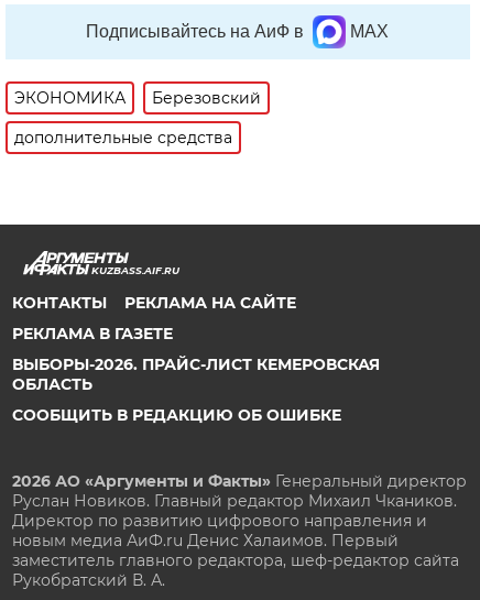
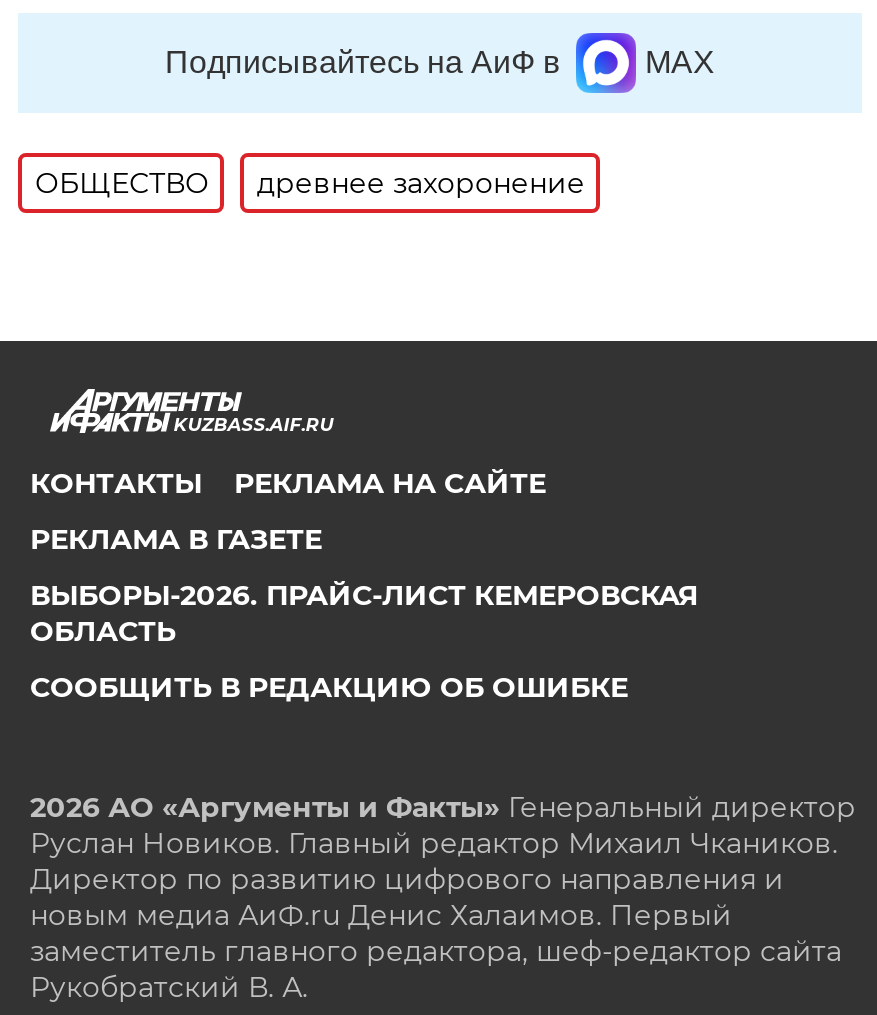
- ЭКОНОМИКА
- Березовский
- дополнительные средства
+ ОБЩЕСТВО
+ древнее захоронение
